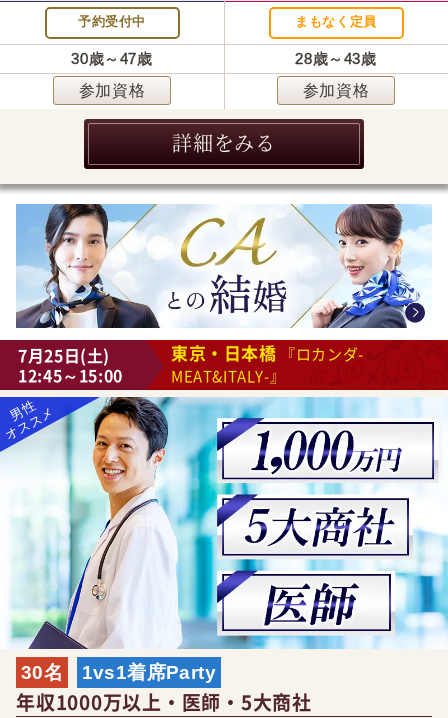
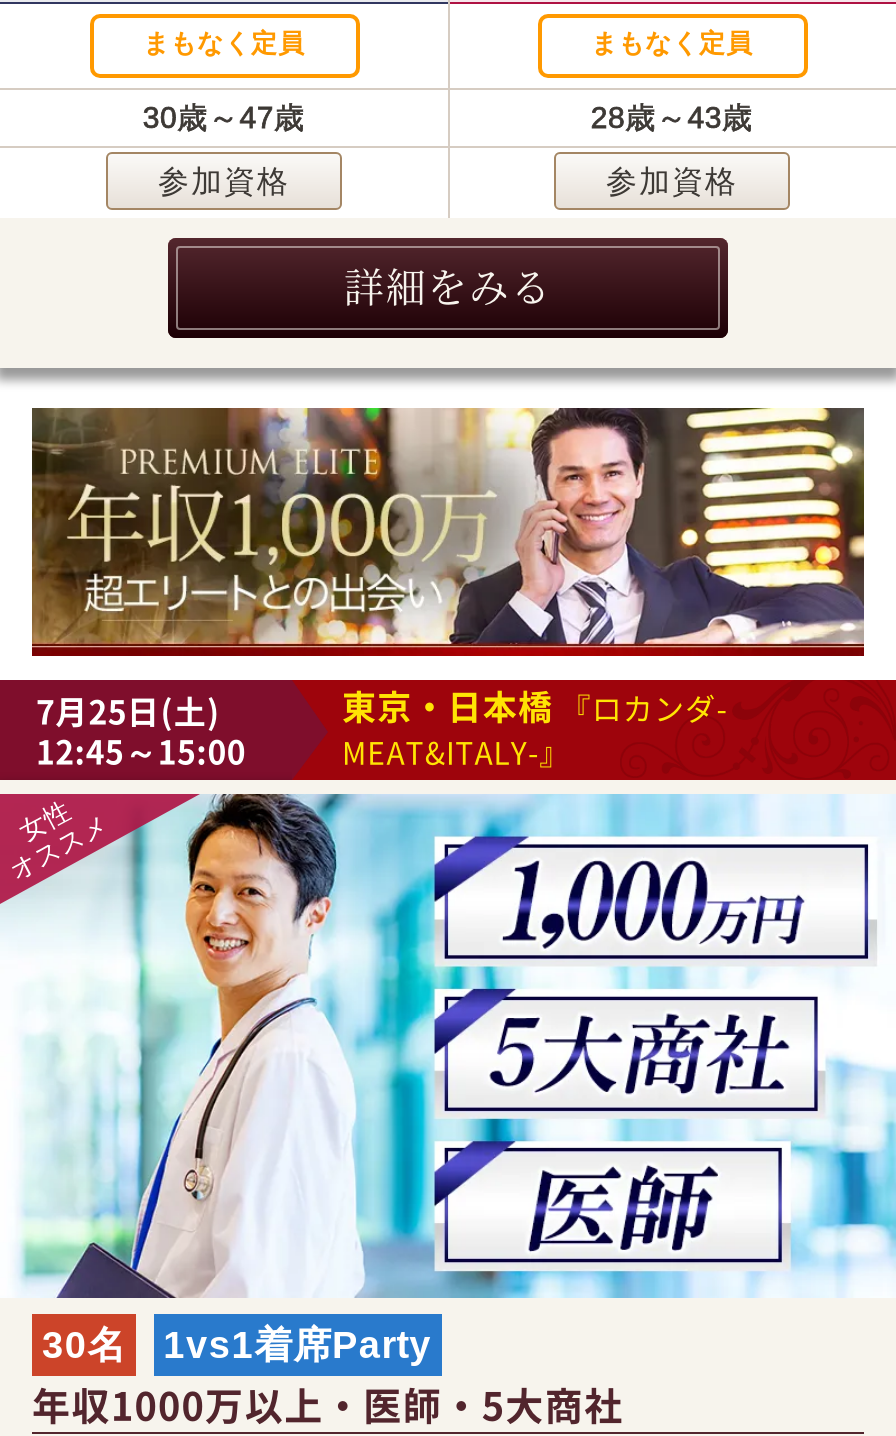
- 予約受付中
+ まもなく定員

- [image]
+ [image]

- [image]
+ [image]
